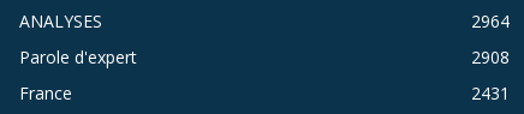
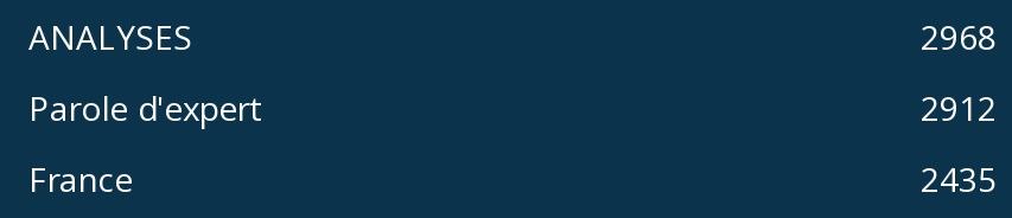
- 2964
+ 2968

- 2908
+ 2912

- 2431
+ 2435
